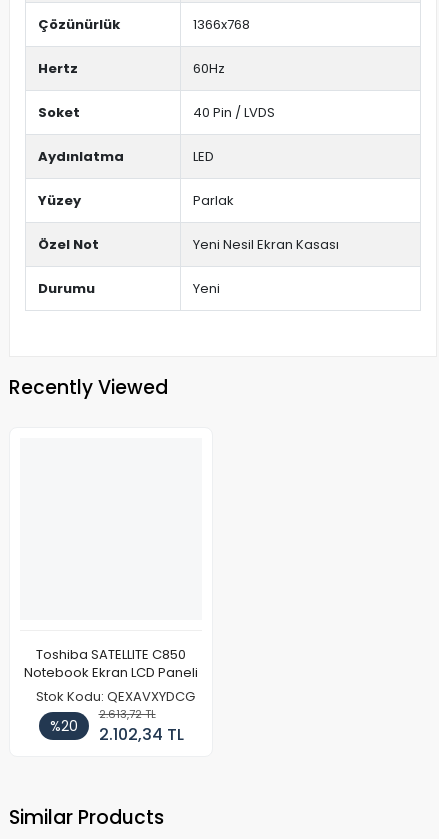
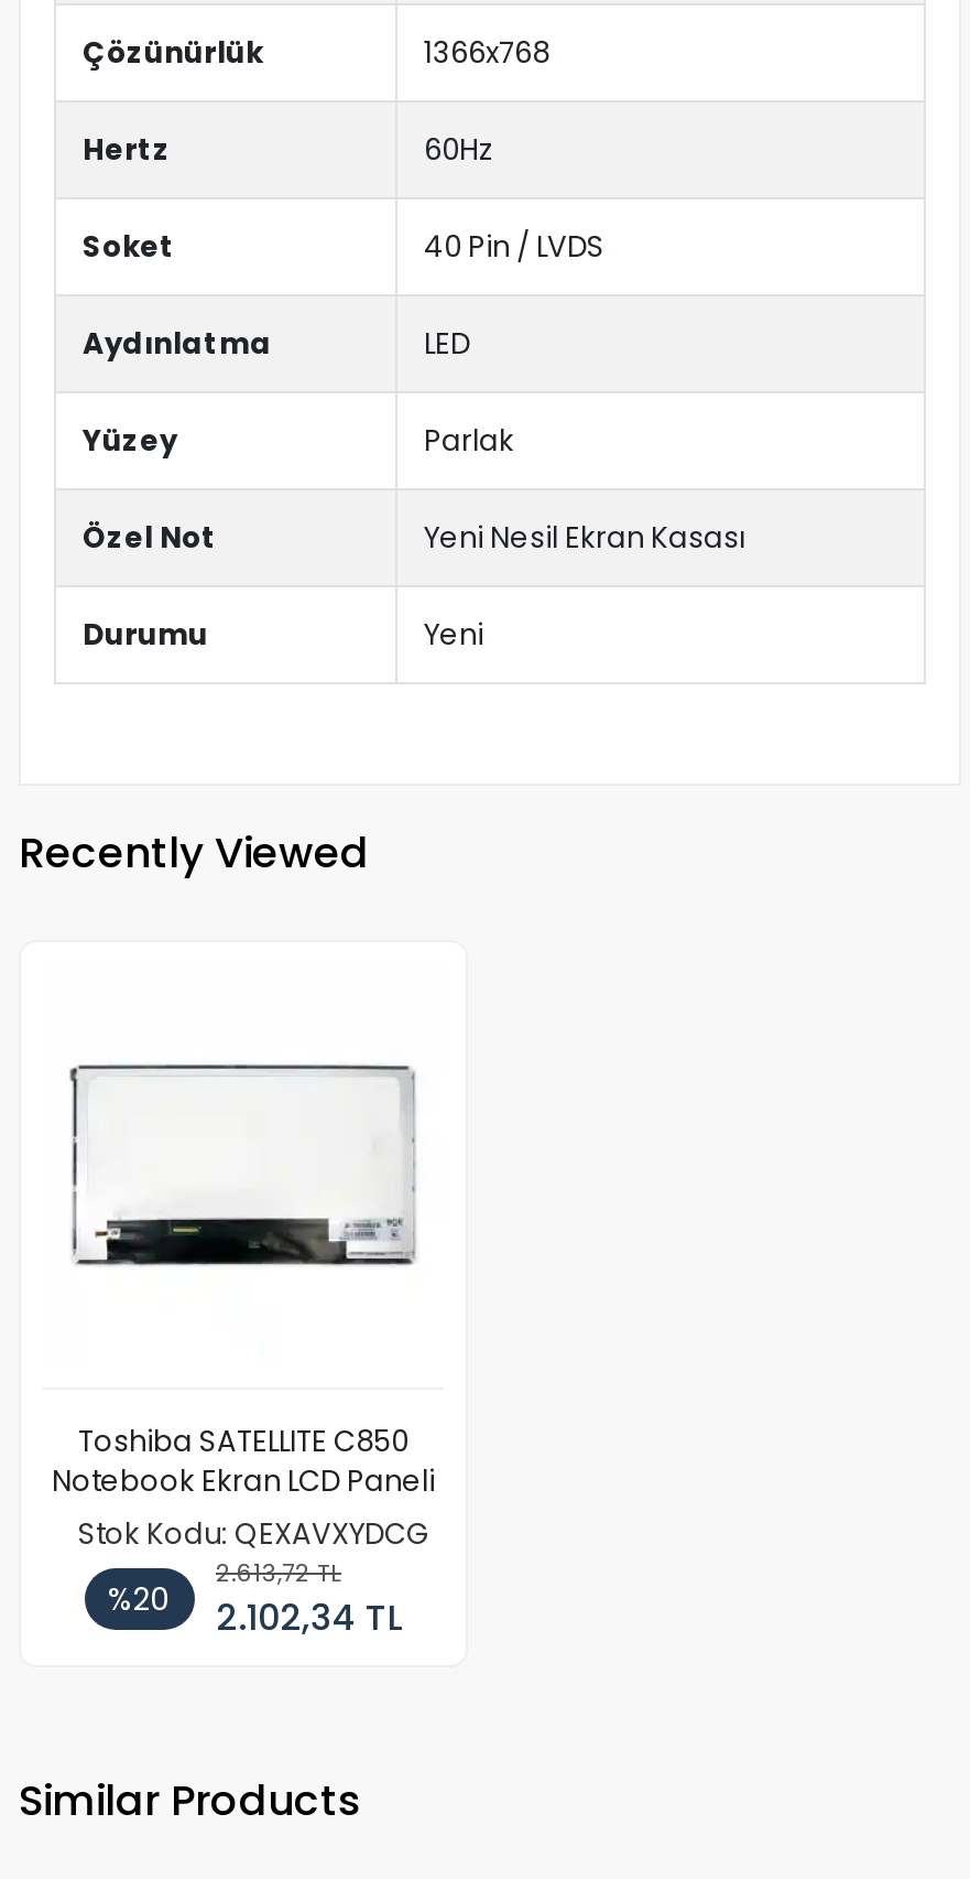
+ [image]
